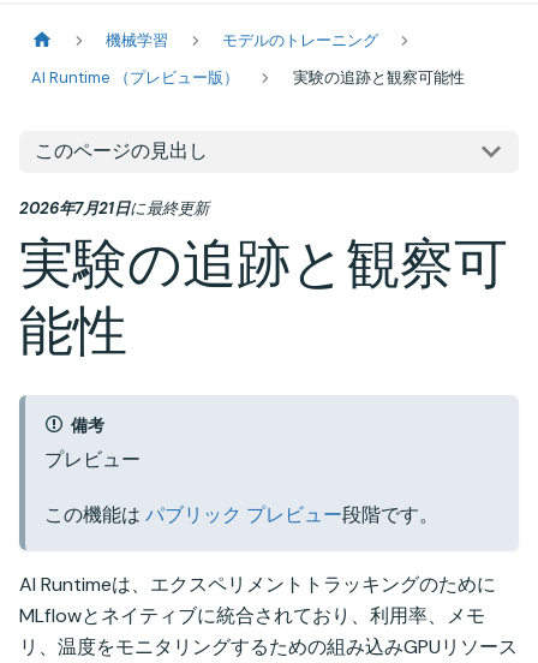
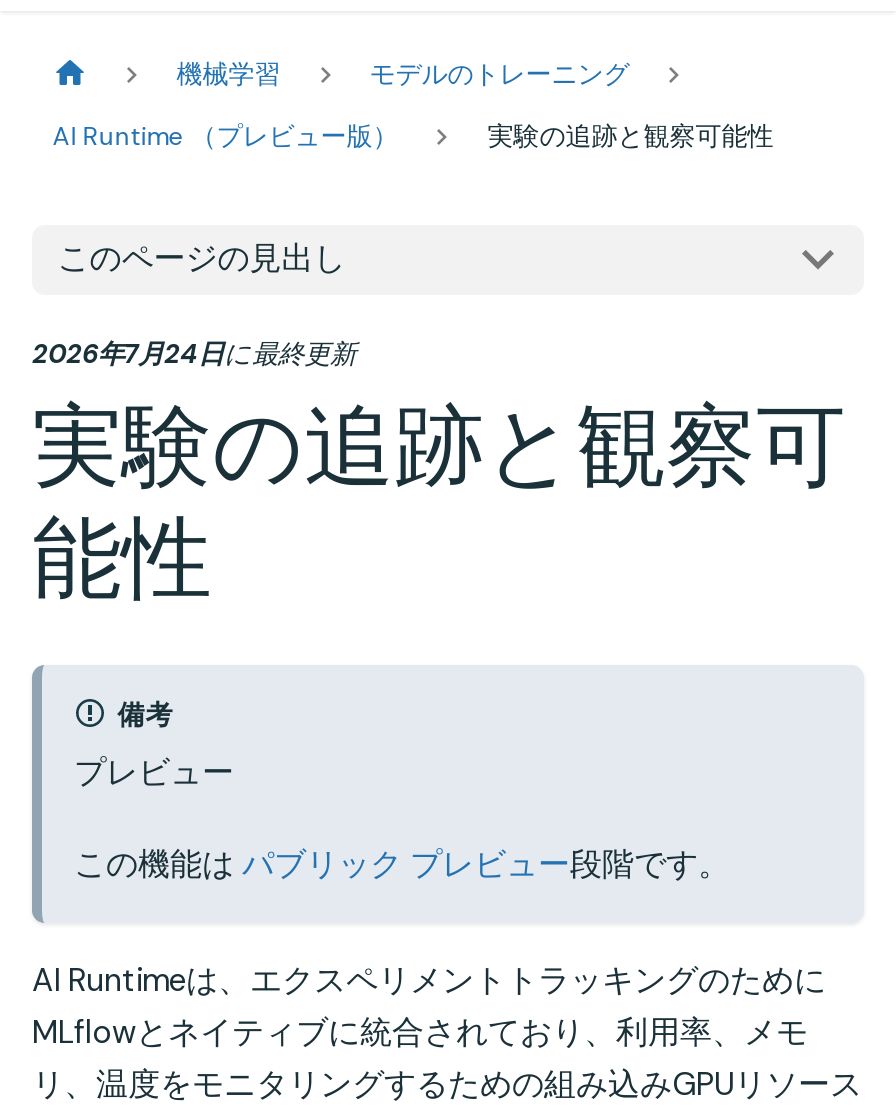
- 2026年7月21日に最終更新
+ 2026年7月24日に最終更新
